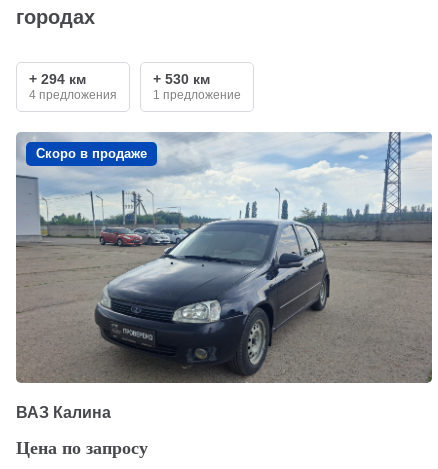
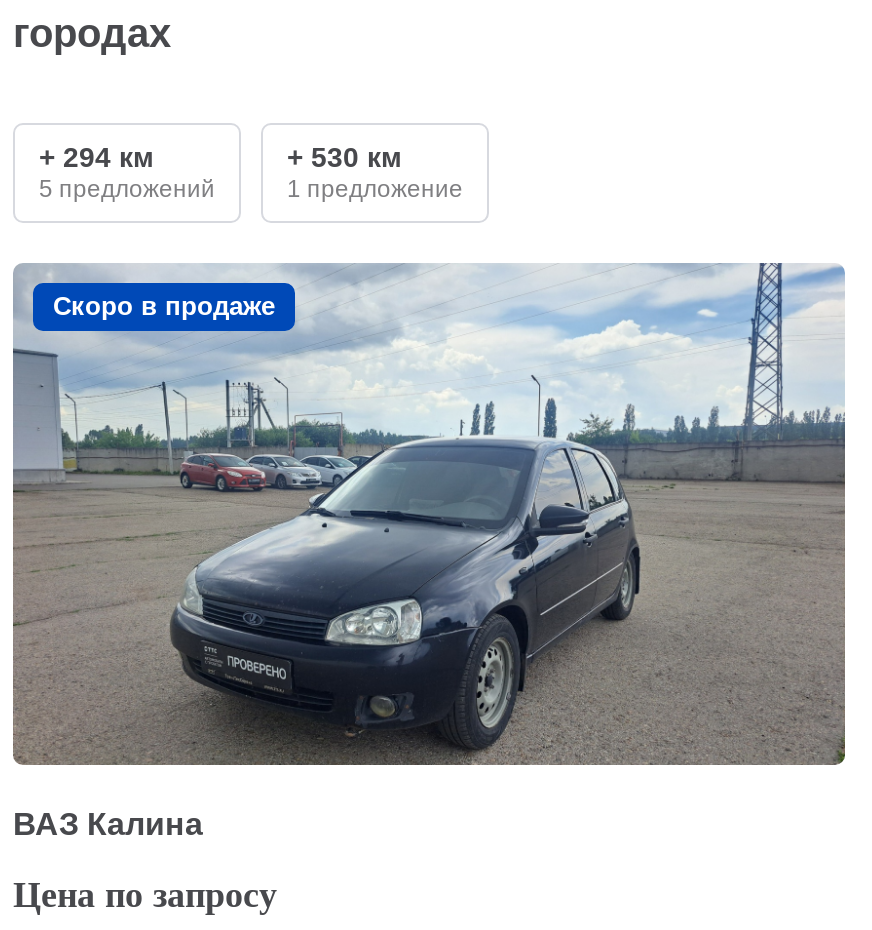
- 4 предложения
+ 5 предложений
